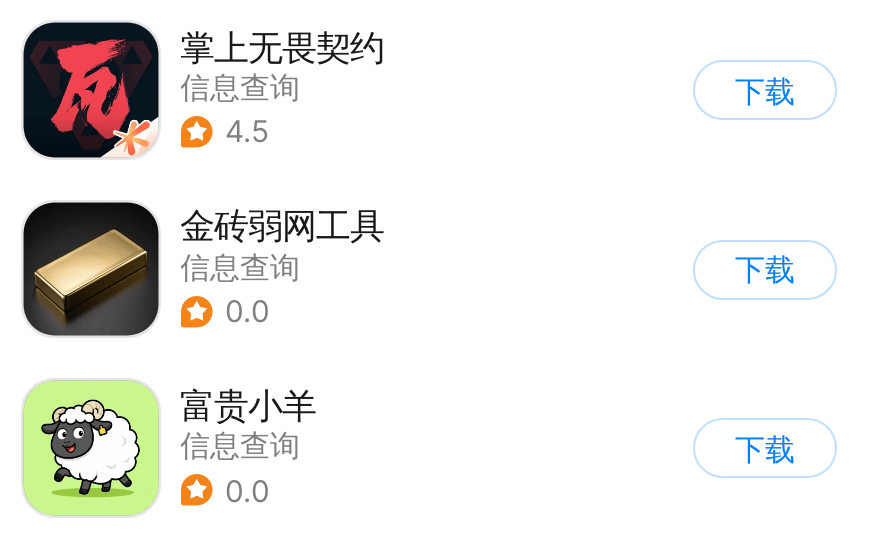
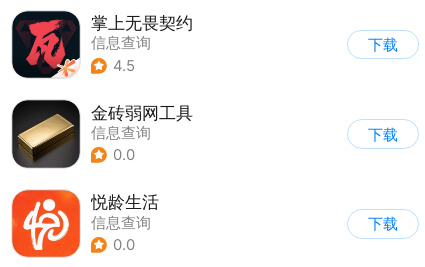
- [image]
- 富贵小羊
+ [image]
+ 悦龄生活
